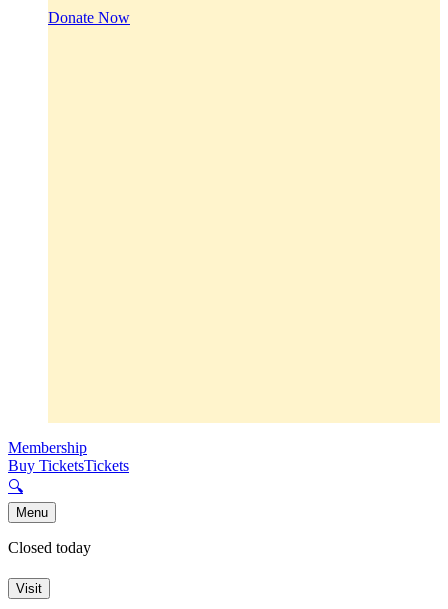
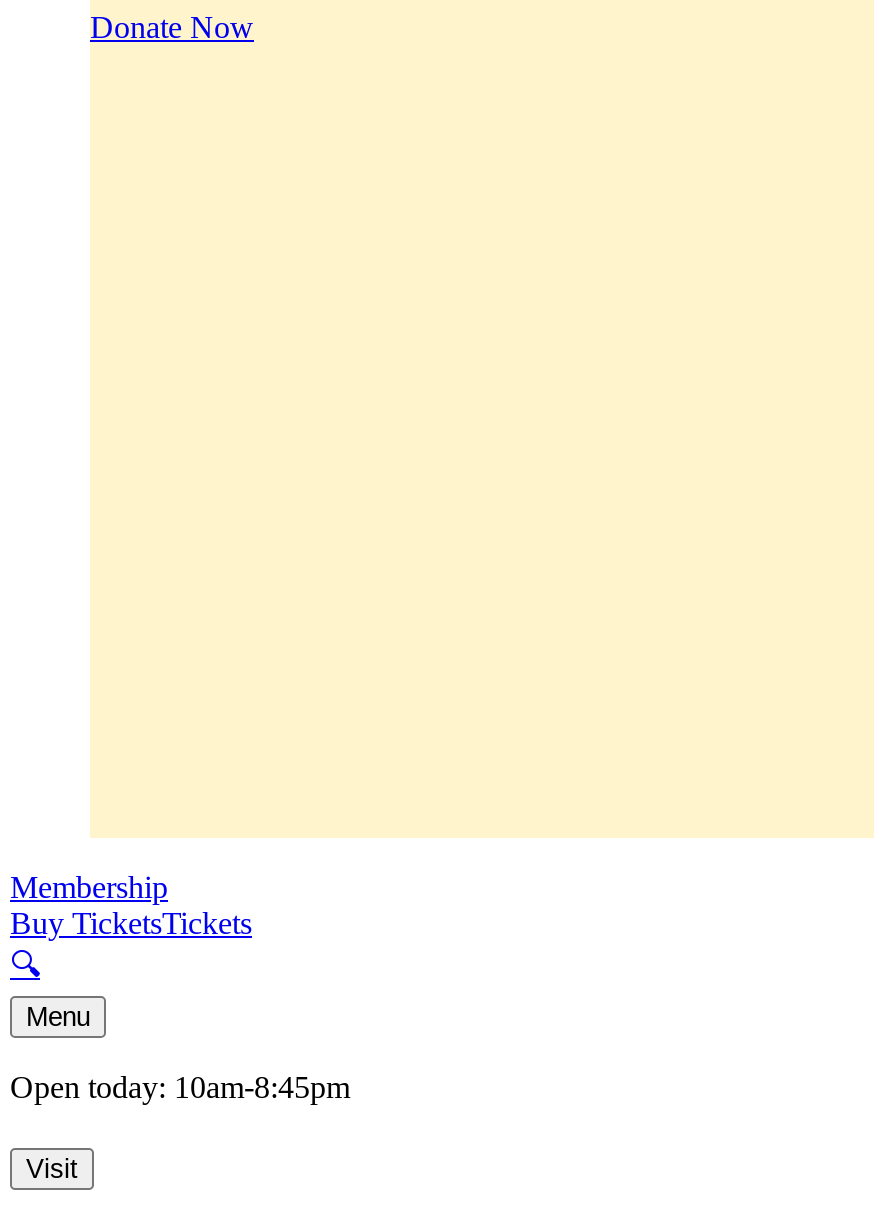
- Closed today
+ Open today: 10am-8:45pm
